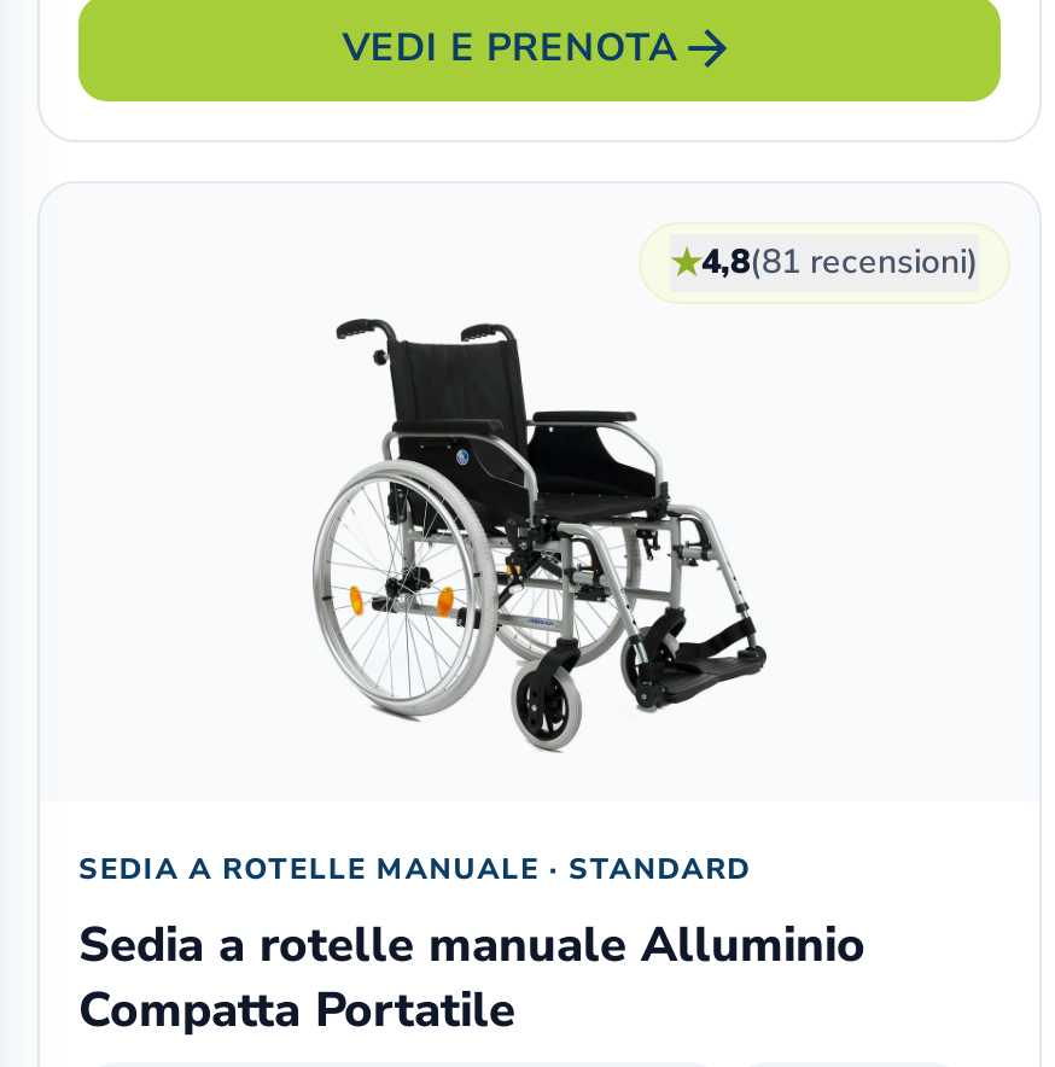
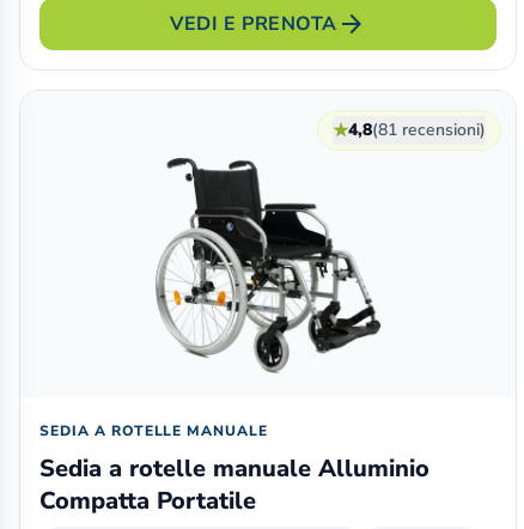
- SEDIA A ROTELLE MANUALE · STANDARD
+ SEDIA A ROTELLE MANUALE
